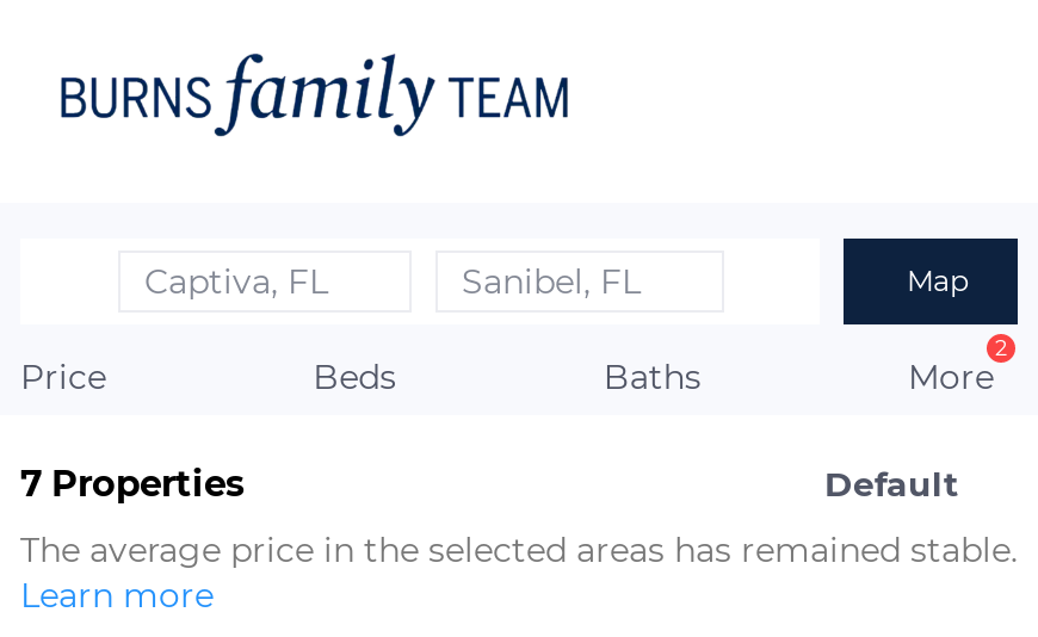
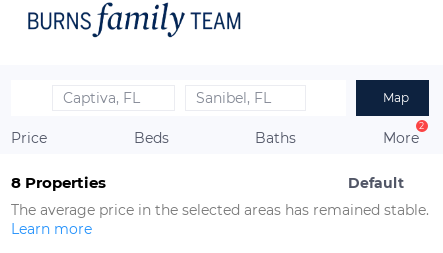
- 7 Properties
+ 8 Properties
